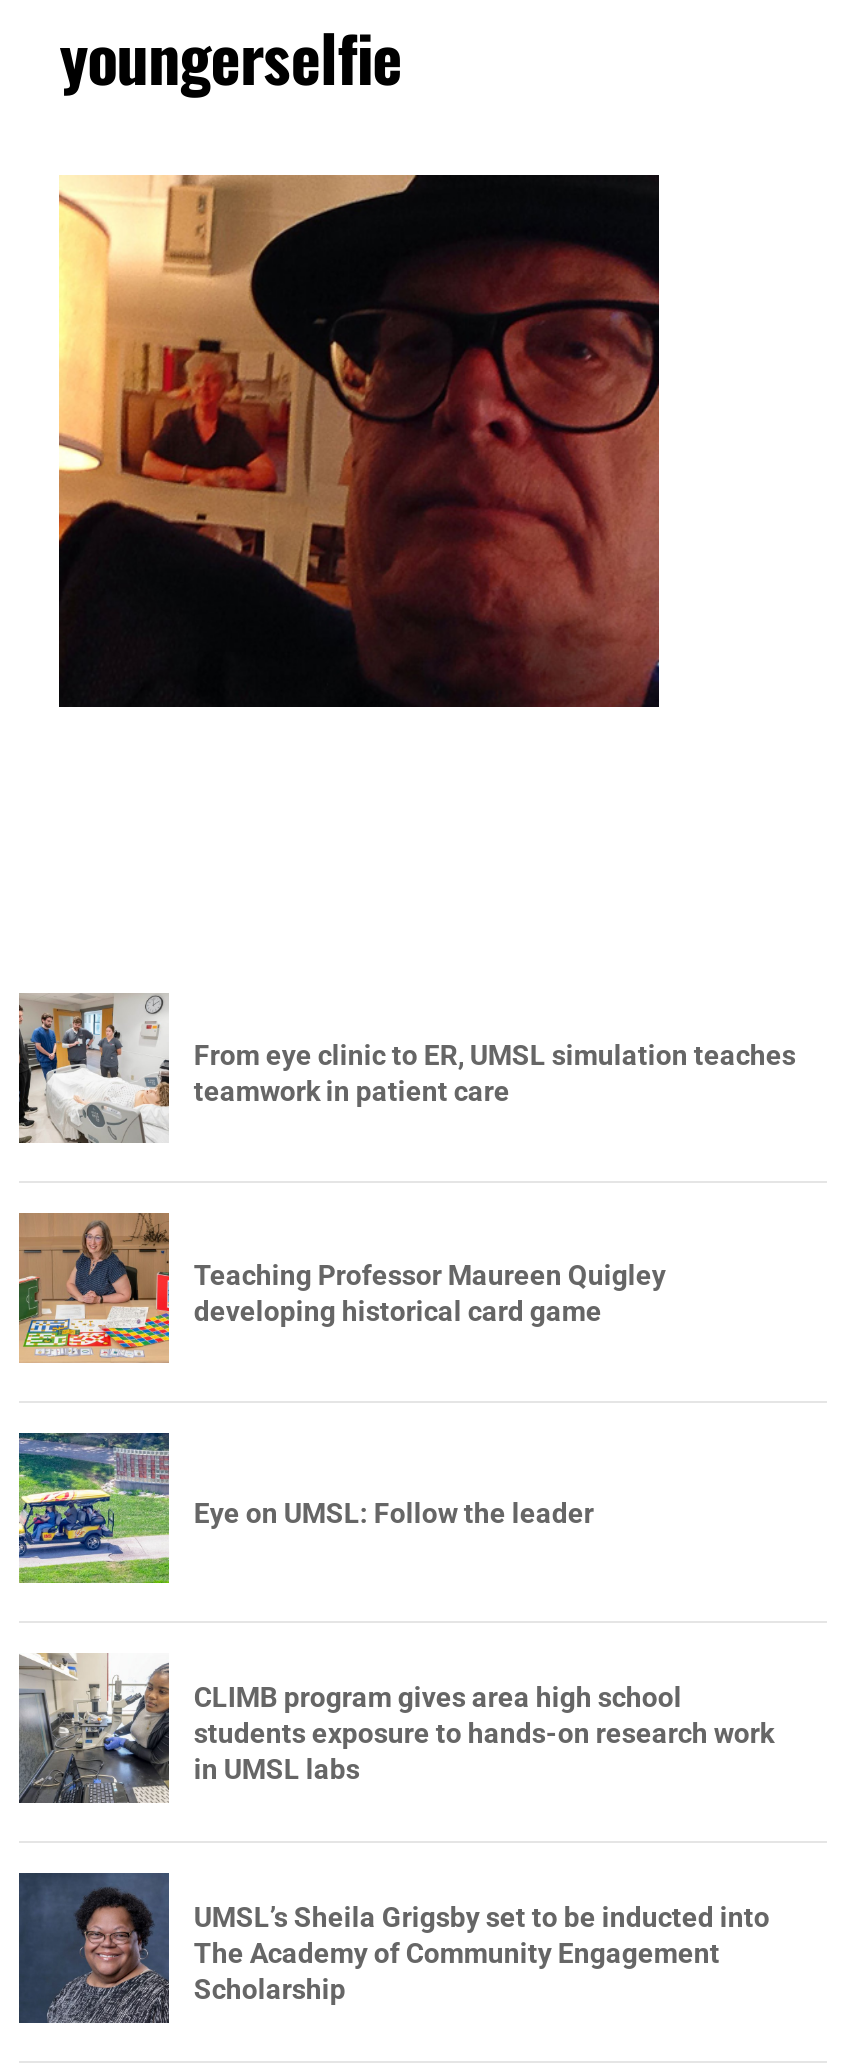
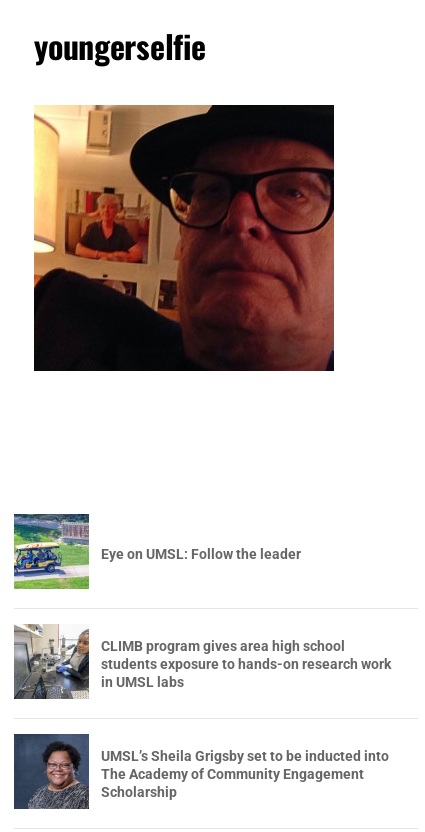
- [image]
- From eye clinic to ER, UMSL simulation teaches
- teamwork in patient care

- [image]
- Teaching Professor Maureen Quigley
- developing historical card game
